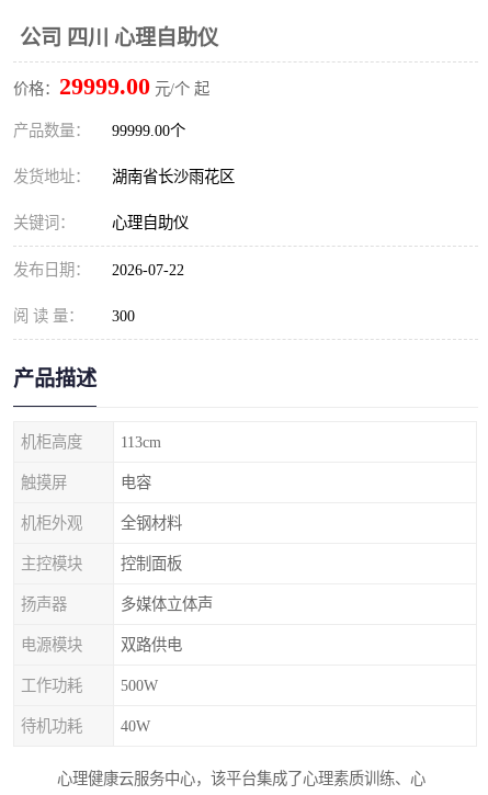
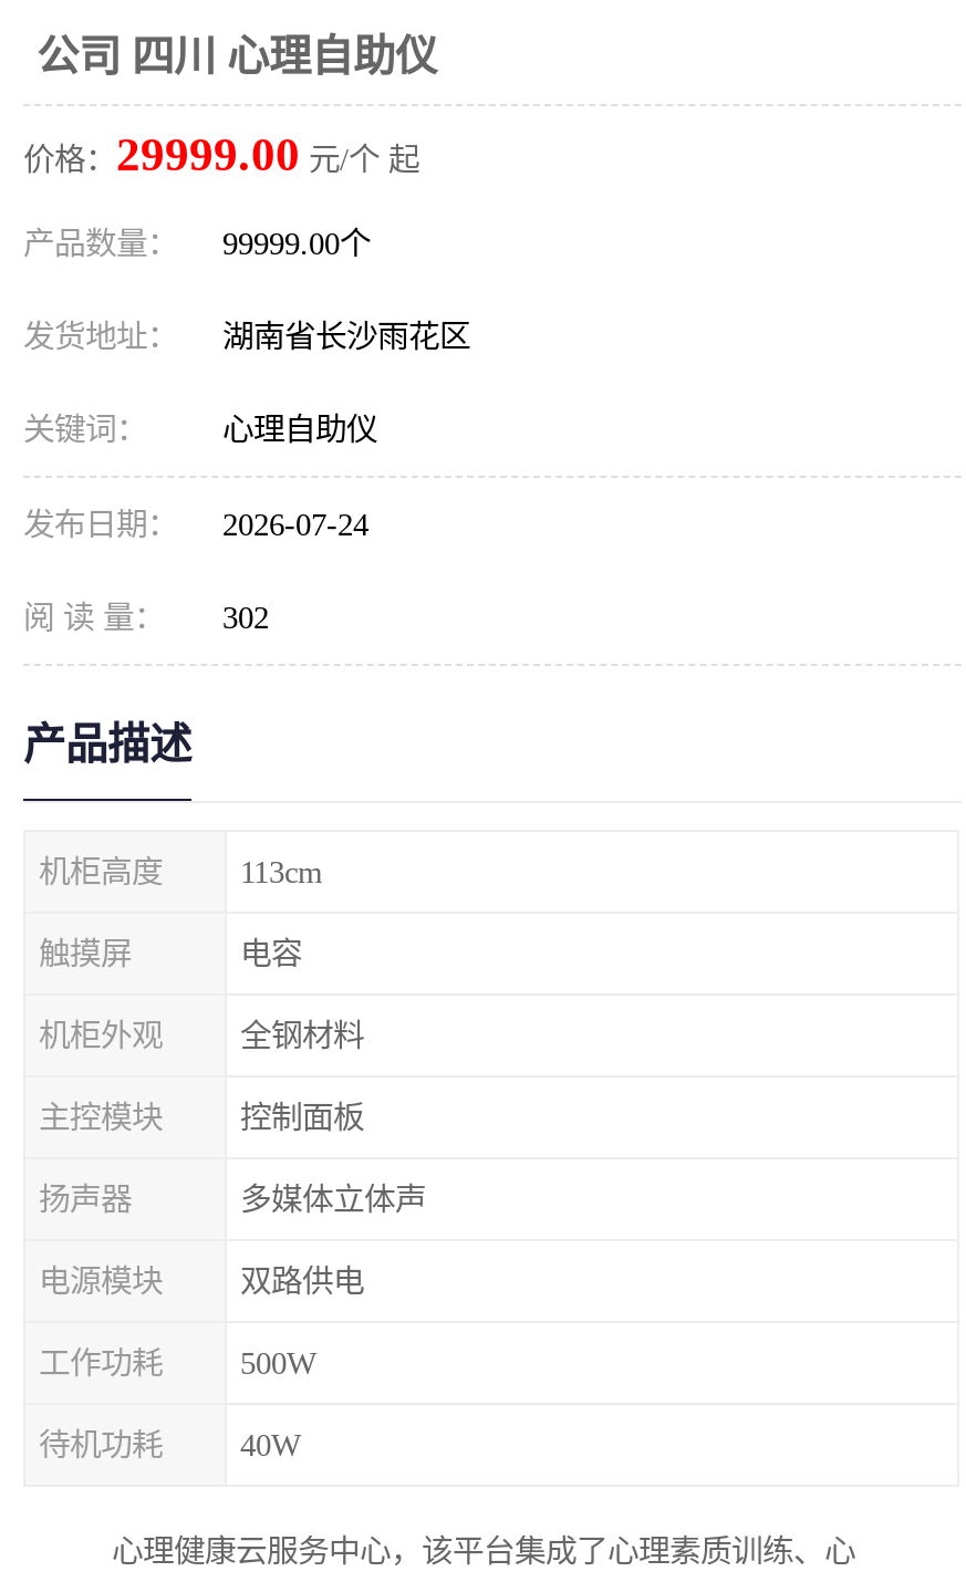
- 发布日期： 2026-07-22
+ 发布日期： 2026-07-24

- 阅 读 量： 300
+ 阅 读 量： 302
